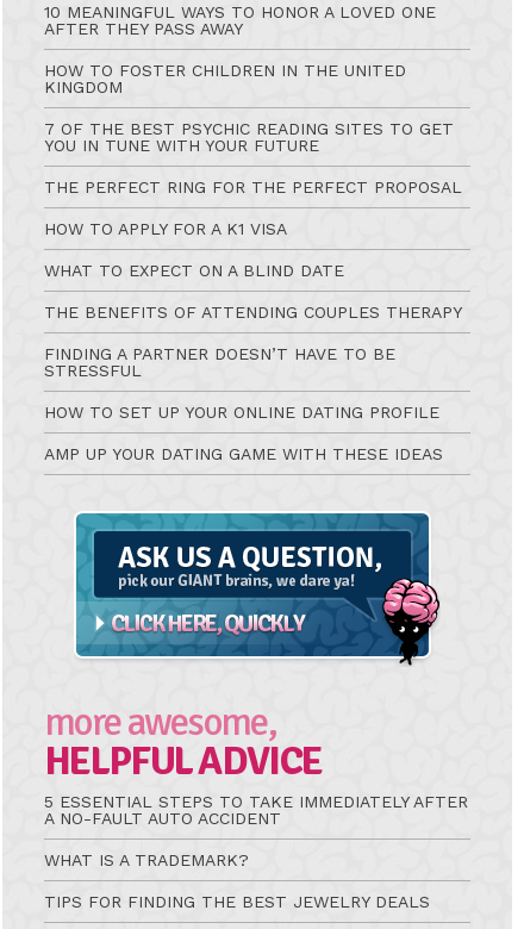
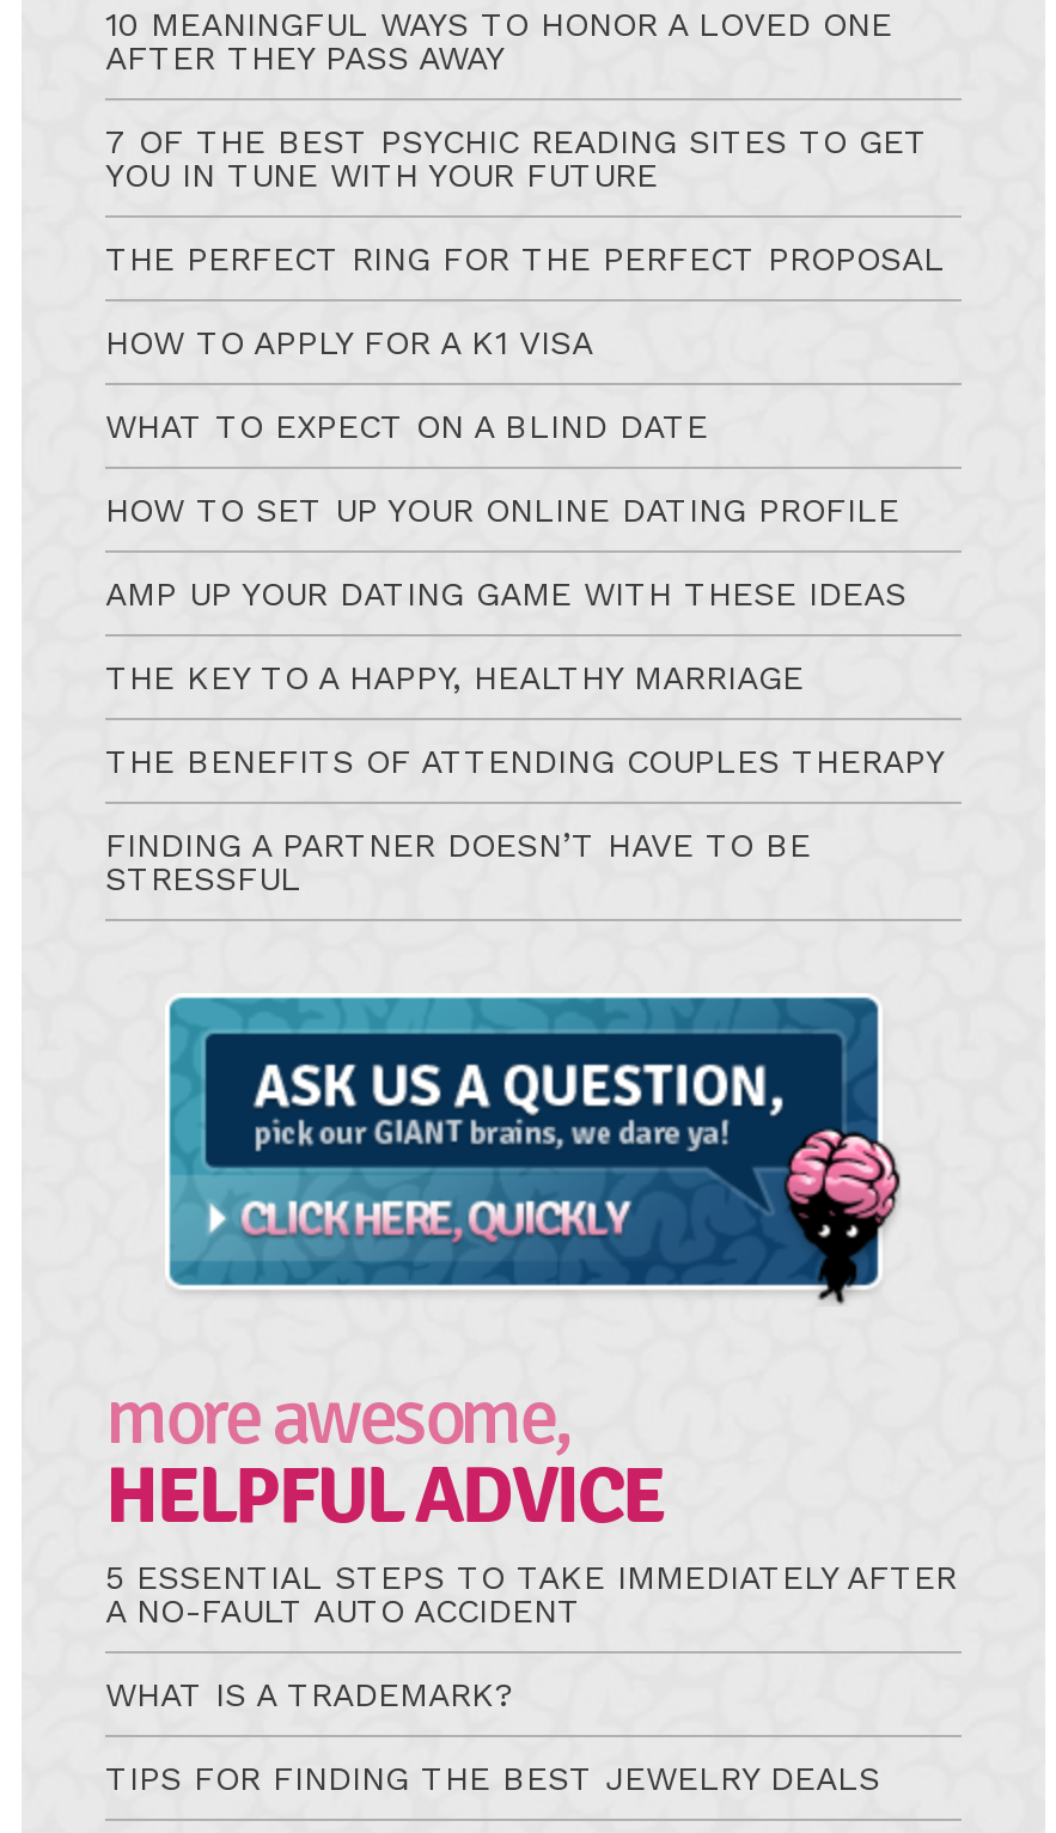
- HOW TO FOSTER CHILDREN IN THE UNITED
- KINGDOM

moved up: 7 OF THE BEST PSYCHIC READING SITES TO GET | YOU IN TUNE WITH YOUR FUTURE | THE PERFECT RING FOR THE PERFECT PROPOSAL | HOW TO APPLY FOR A K1 VISA | WHAT TO EXPECT ON A BLIND DATE

+ THE KEY TO A HAPPY, HEALTHY MARRIAGE

moved down: THE BENEFITS OF ATTENDING COUPLES THERAPY | FINDING A PARTNER DOESN’T HAVE TO BE | STRESSFUL

moved up: HOW TO SET UP YOUR ONLINE DATING PROFILE | AMP UP YOUR DATING GAME WITH THESE IDEAS
